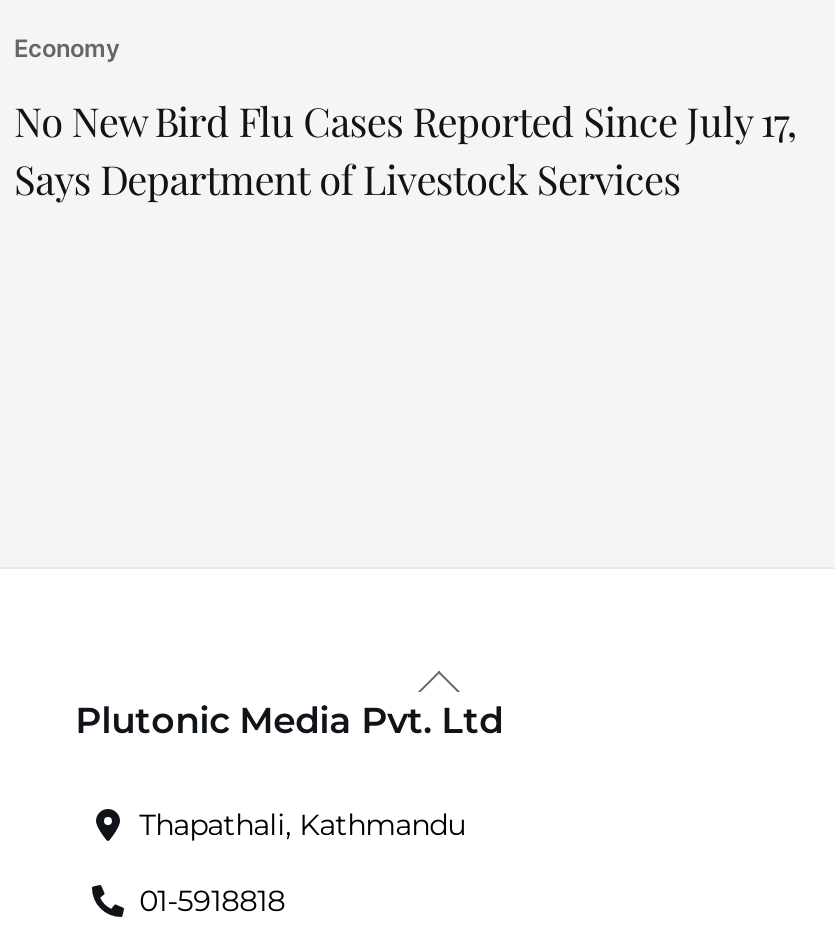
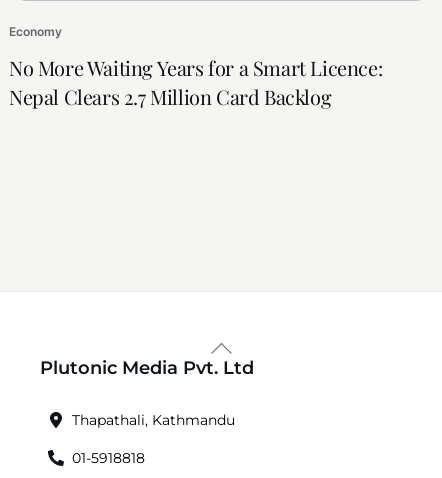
- No New Bird Flu Cases Reported Since July 17,
- Says Department of Livestock Services
+ No More Waiting Years for a Smart Licence:
+ Nepal Clears 2.7 Million Card Backlog
